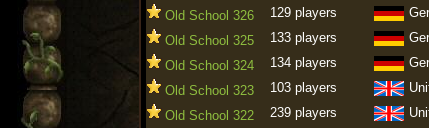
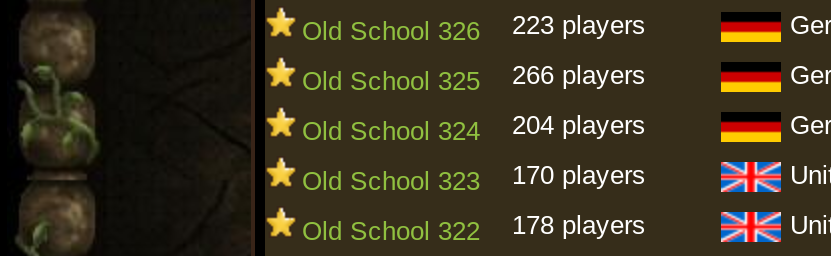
- Old School 326 129 players
+ Old School 326 223 players

- Old School 325 133 players
+ Old School 325 266 players

- Old School 324 134 players
+ Old School 324 204 players

- Old School 323 103 players
+ Old School 323 170 players

- Old School 322 239 players
+ Old School 322 178 players
